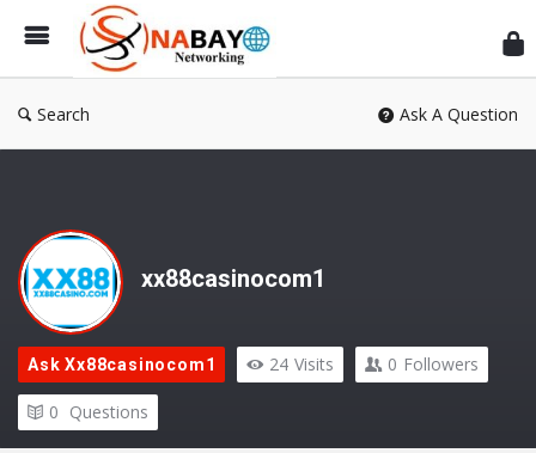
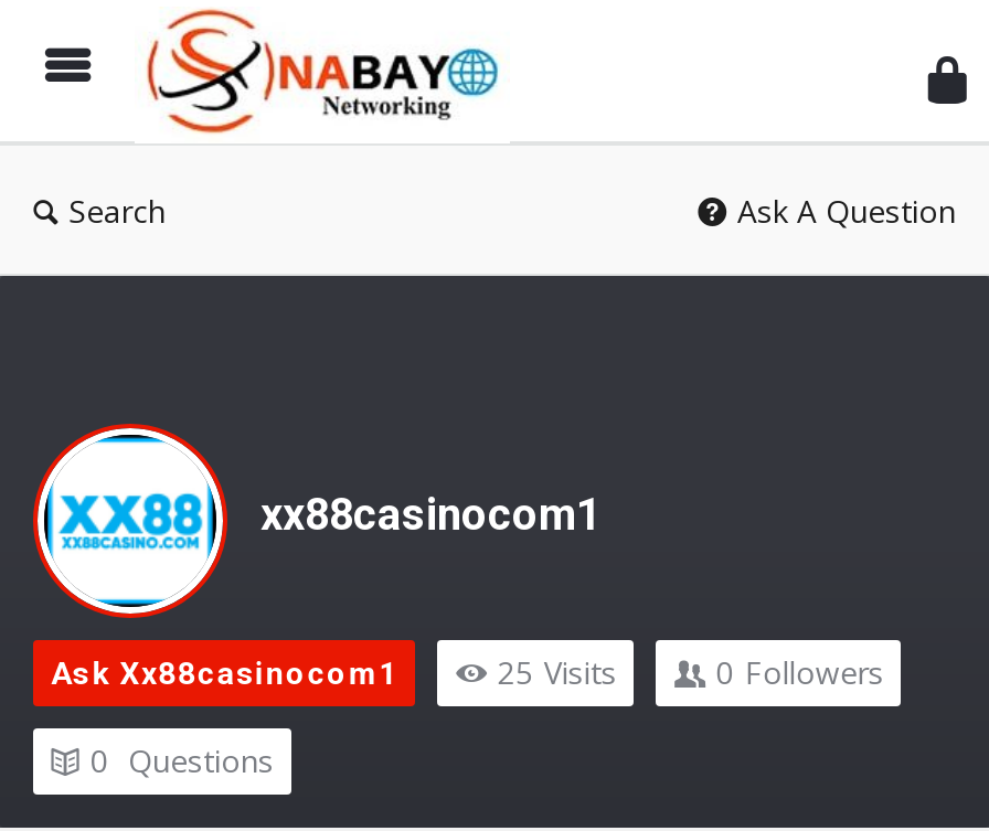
- 24 Visits
+ 25 Visits
